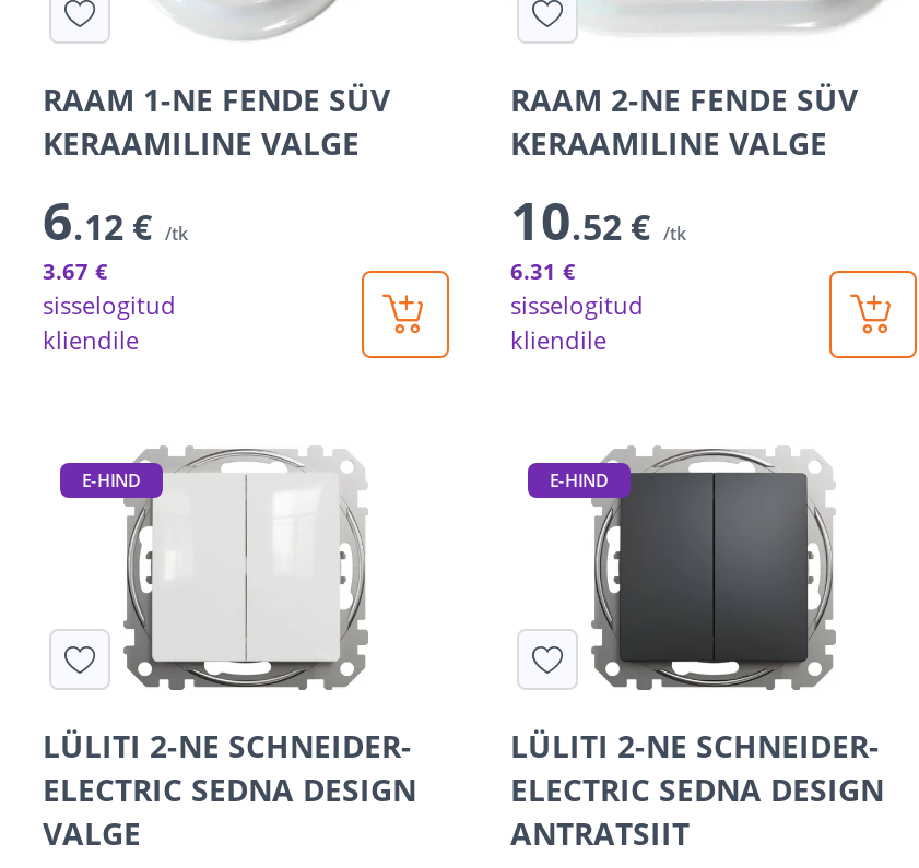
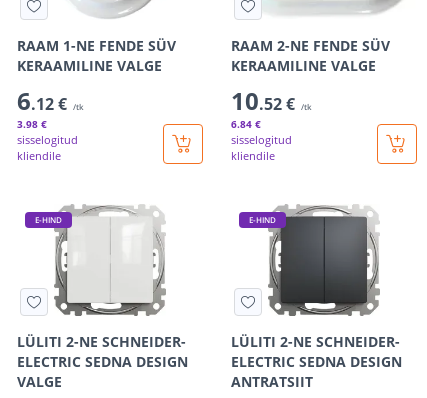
- 3.67 €
+ 3.98 €

- 6.31 €
+ 6.84 €
